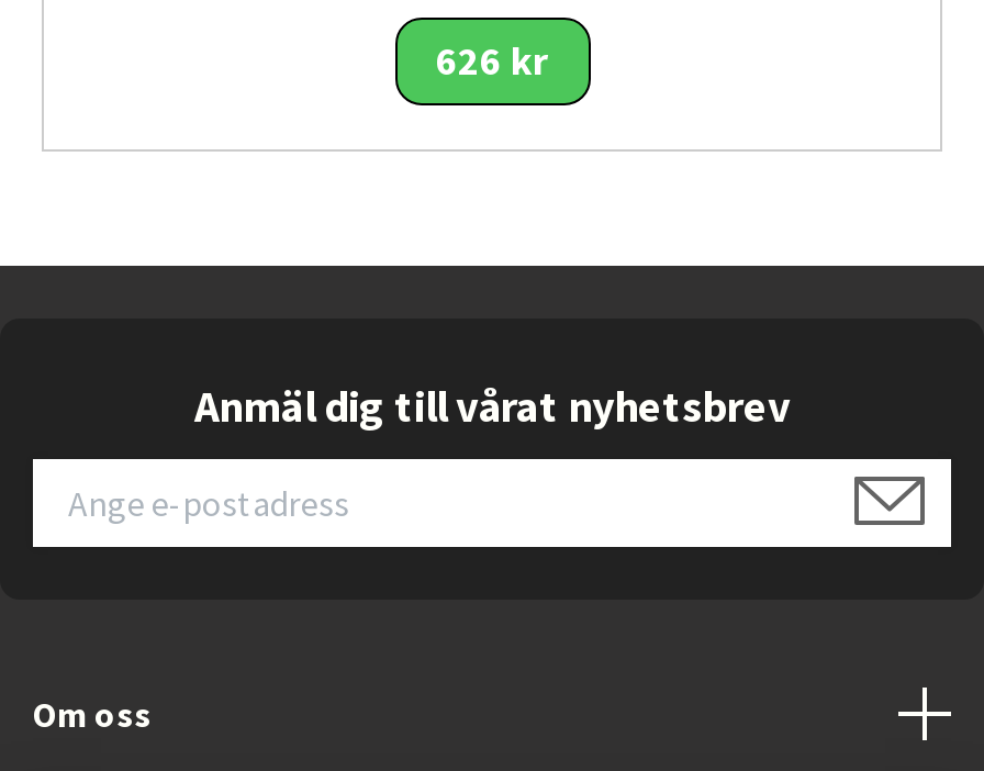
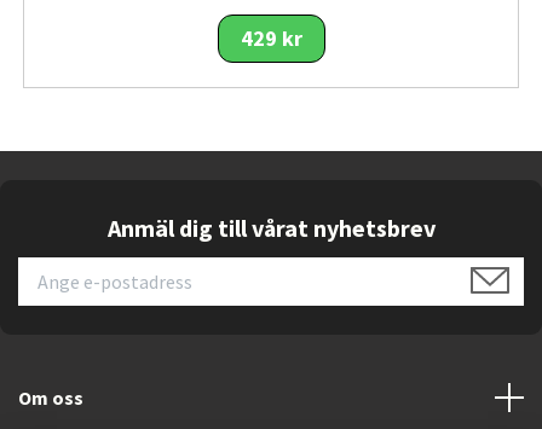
- 626 kr
+ 429 kr
